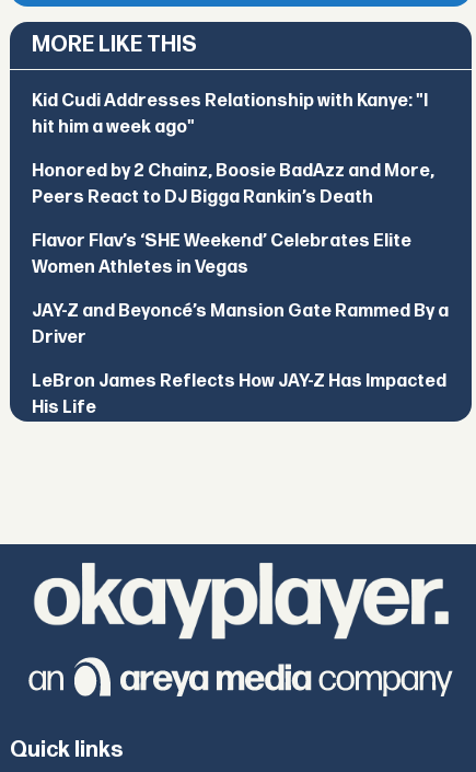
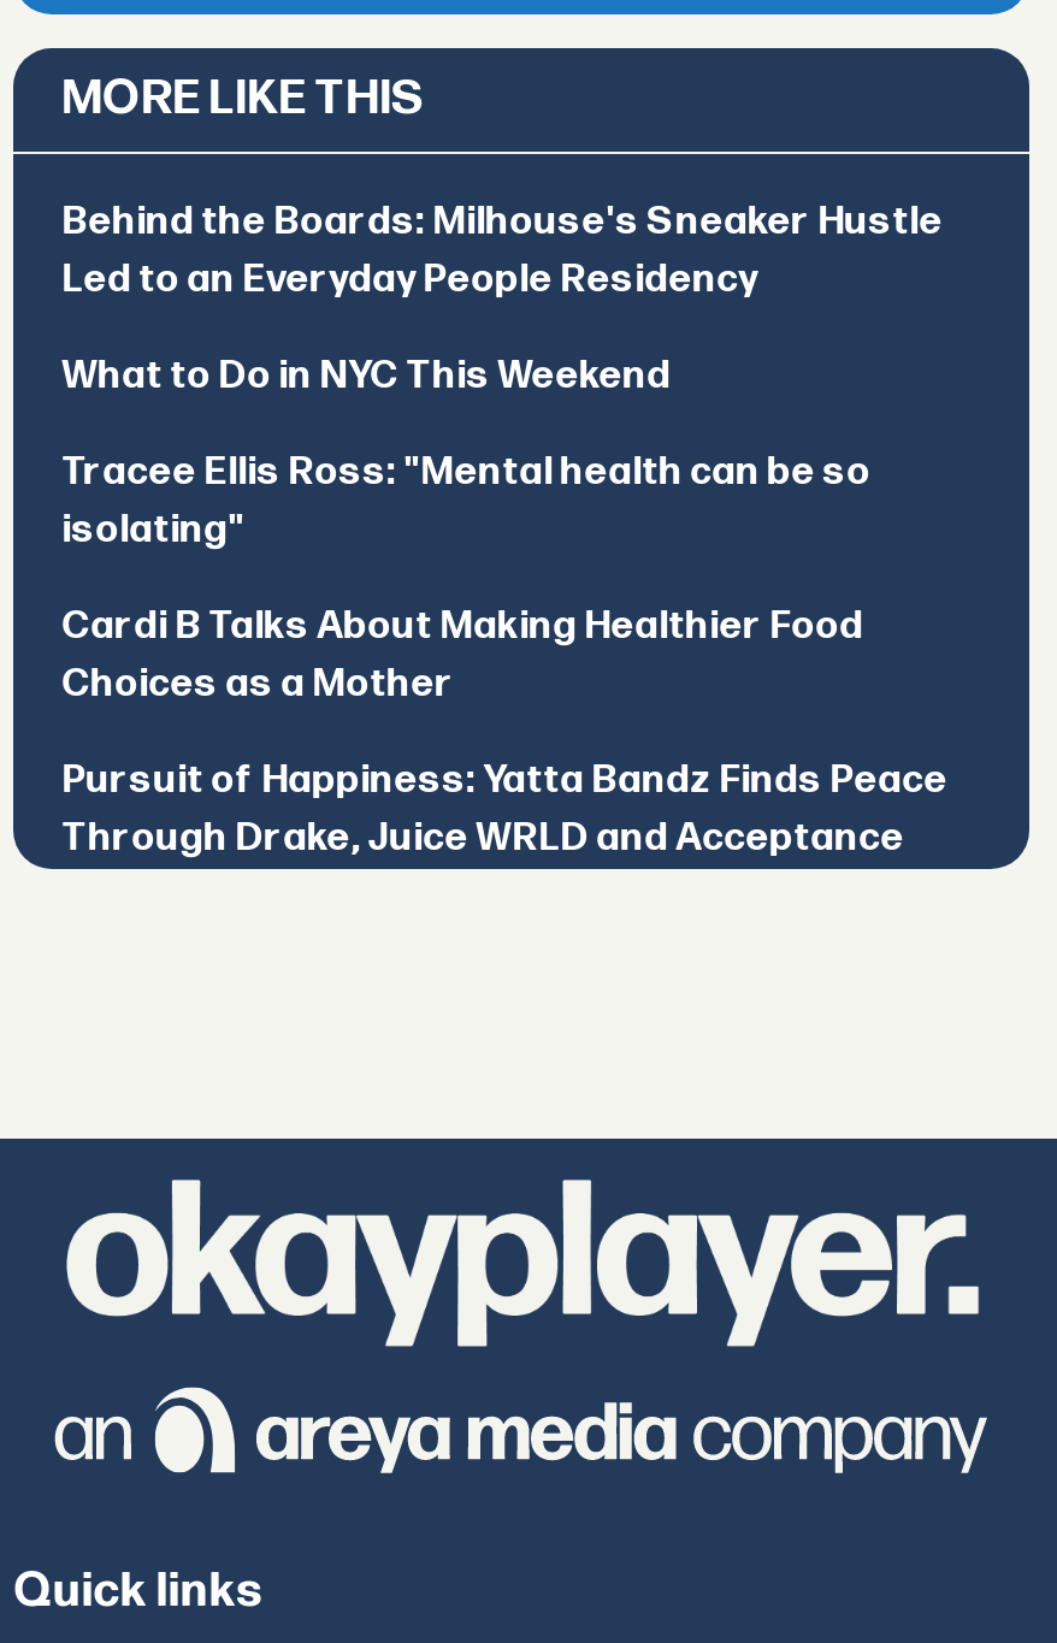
- Kid Cudi Addresses Relationship with Kanye: "I
- hit him a week ago"
+ Behind the Boards: Milhouse's Sneaker Hustle
+ Led to an Everyday People Residency

- Honored by 2 Chainz, Boosie BadAzz and More,
- Peers React to DJ Bigga Rankin’s Death
+ What to Do in NYC This Weekend

- Flavor Flav’s ‘SHE Weekend’ Celebrates Elite
- Women Athletes in Vegas
+ Tracee Ellis Ross: "Mental health can be so
+ isolating"

- JAY-Z and Beyoncé’s Mansion Gate Rammed By a
- Driver
+ Cardi B Talks About Making Healthier Food
+ Choices as a Mother

- LeBron James Reflects How JAY-Z Has Impacted
- His Life
+ Pursuit of Happiness: Yatta Bandz Finds Peace
+ Through Drake, Juice WRLD and Acceptance
